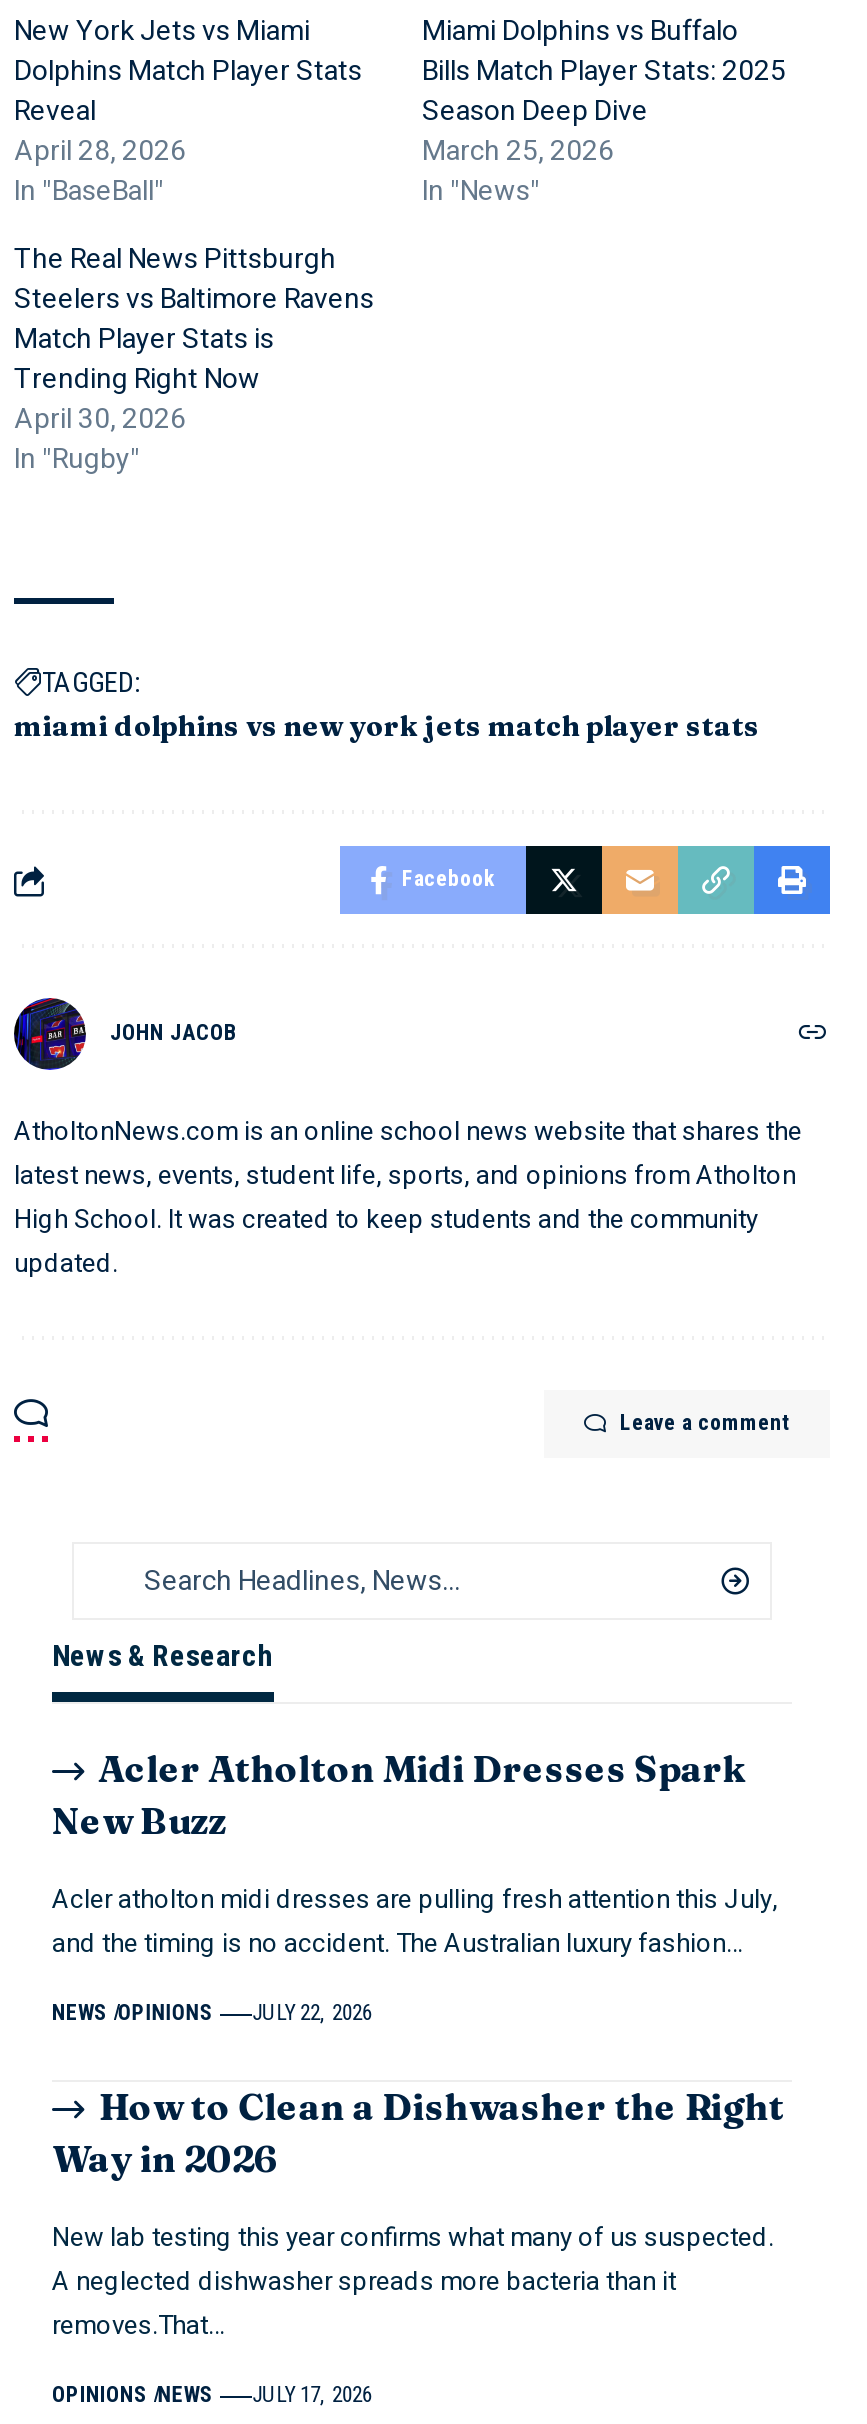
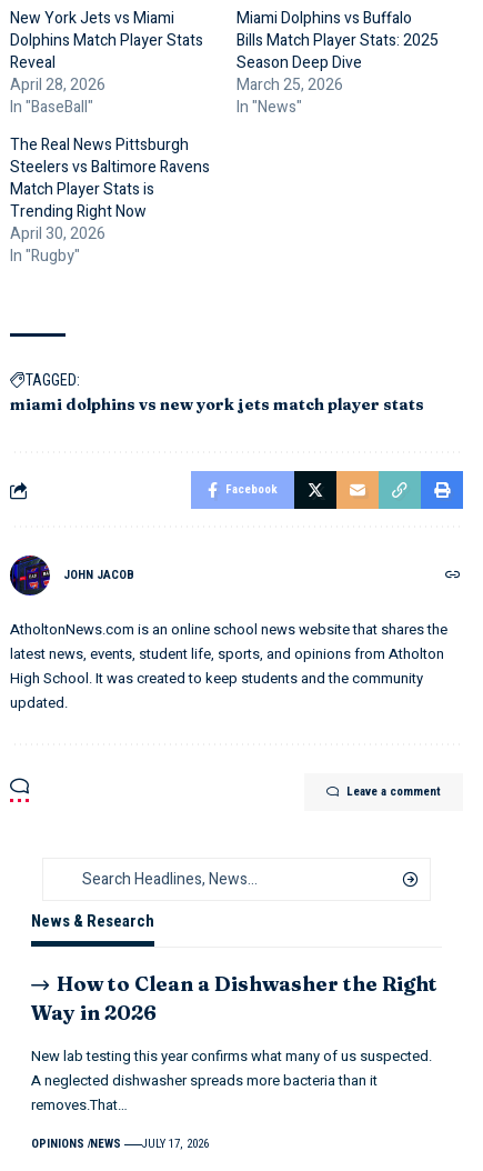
- Acler Atholton Midi Dresses Spark
- New Buzz
- Acler atholton midi dresses are pulling fresh attention this July,
- and the timing is no accident. The Australian luxury fashion…
- NEWS OPINIONS
- JULY 22, 2026
